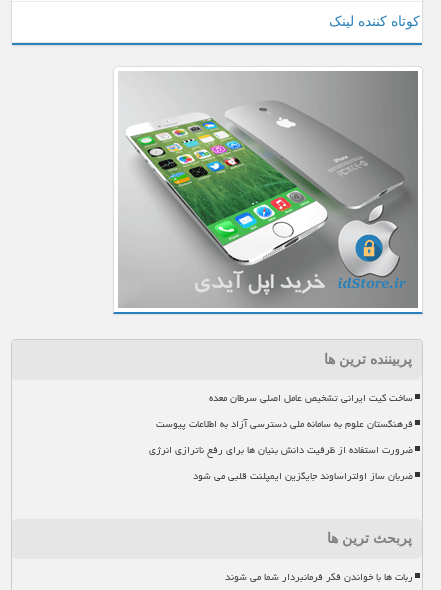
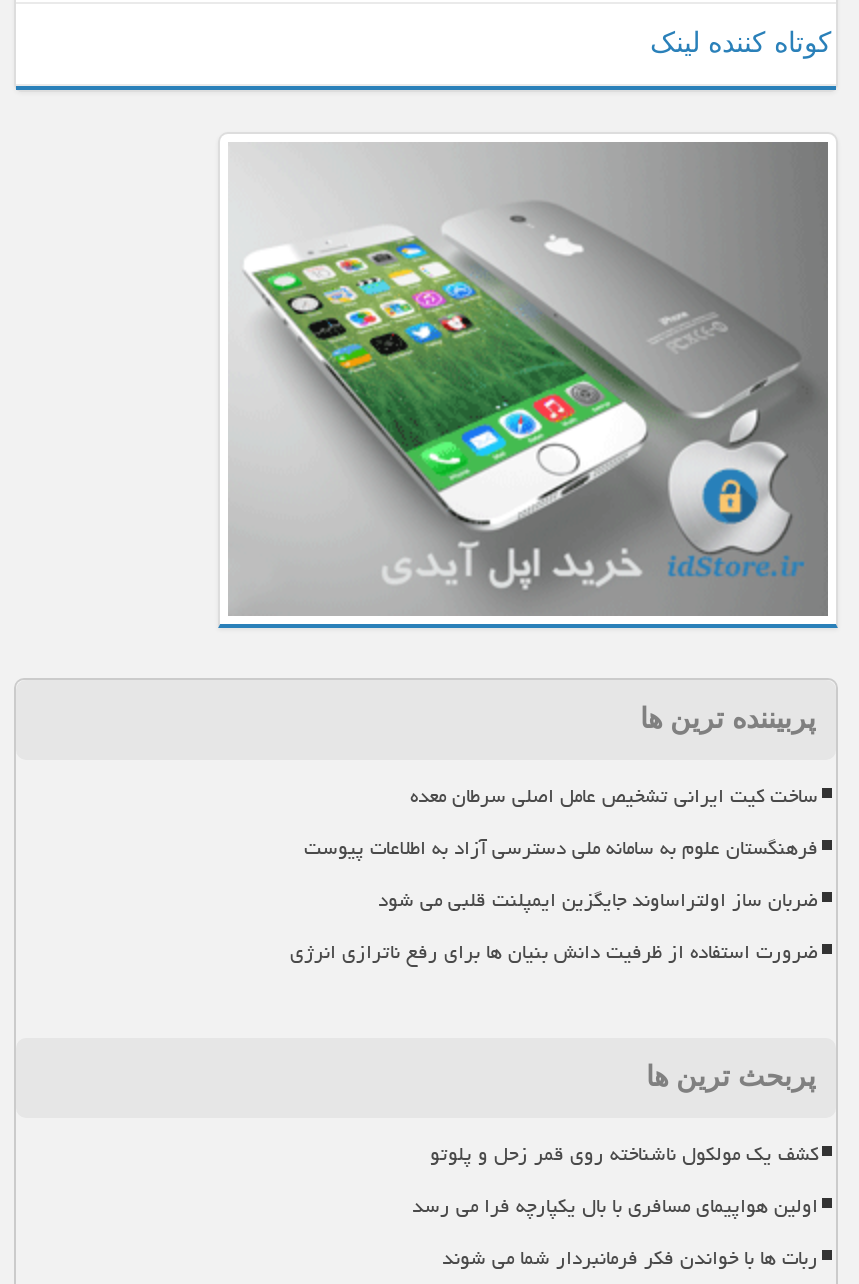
moved up: ضربان ساز اولتراساوند جایگزین ایمپلنت قلبی می شود

+ کشف یک مولکول ناشناخته روی قمر زحل و پلوتو
+ اولین هواپیمای مسافری با بال یکپارچه فرا می رسد
